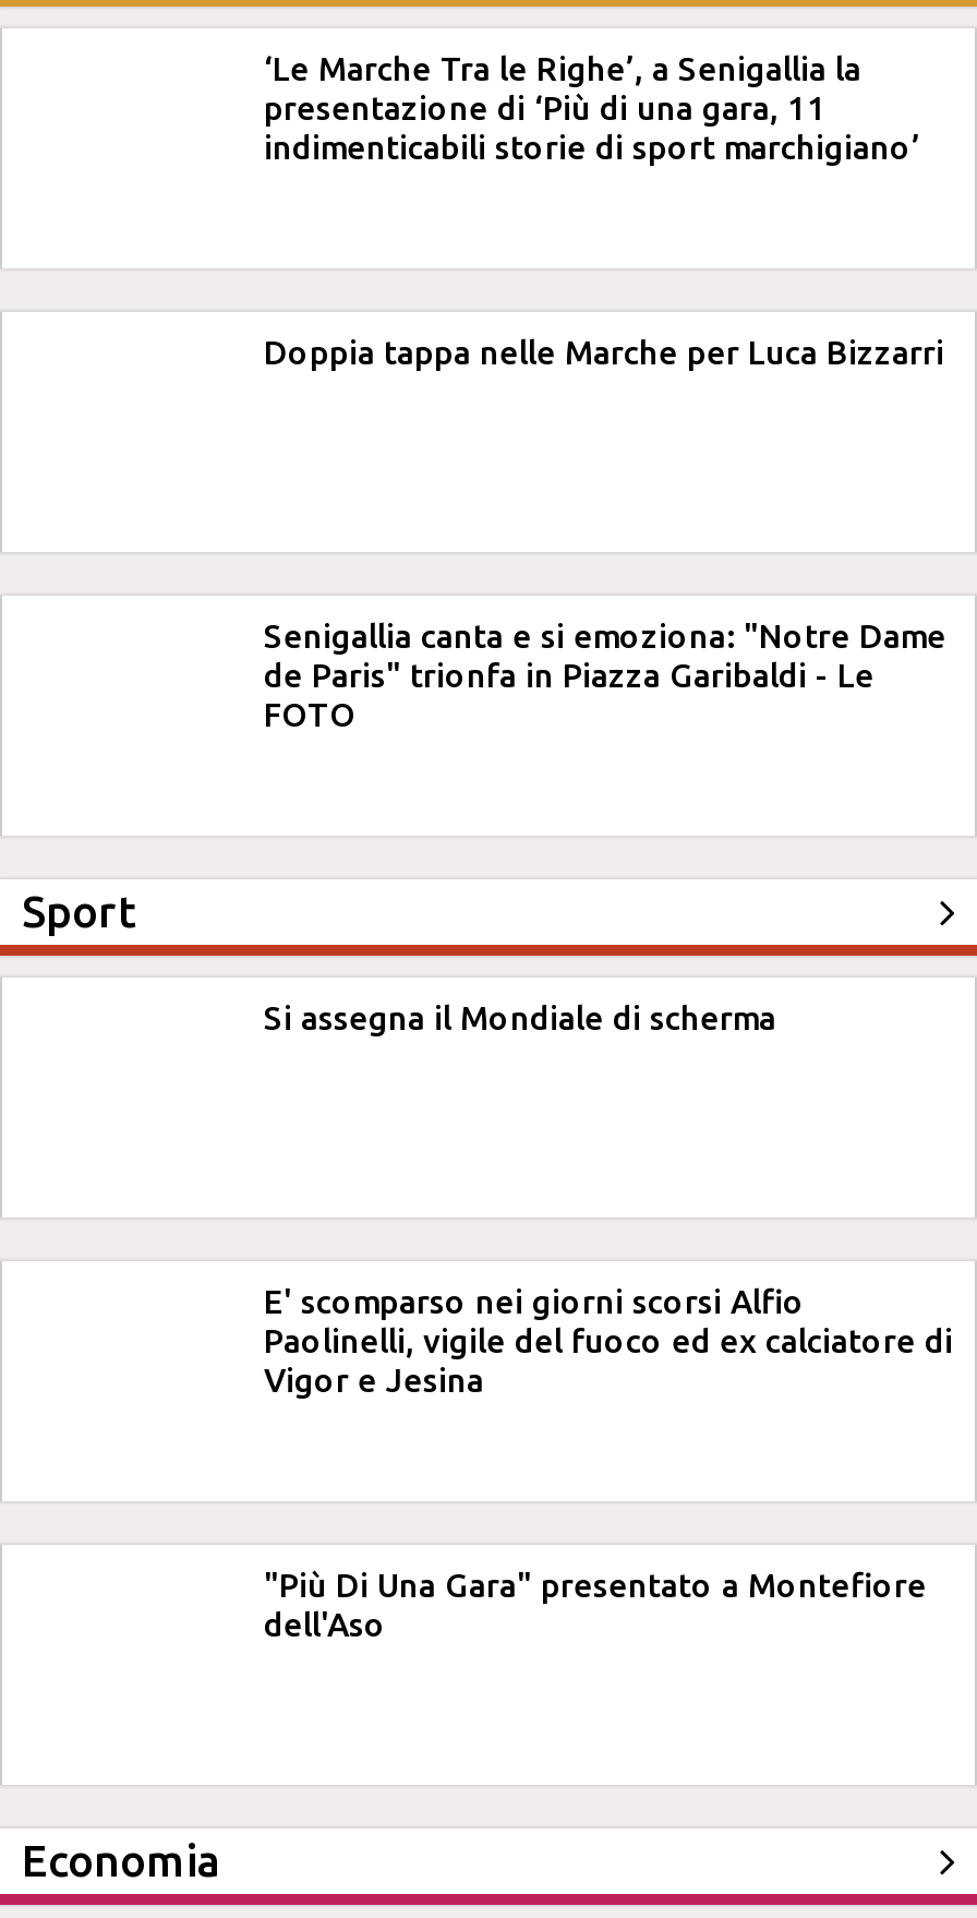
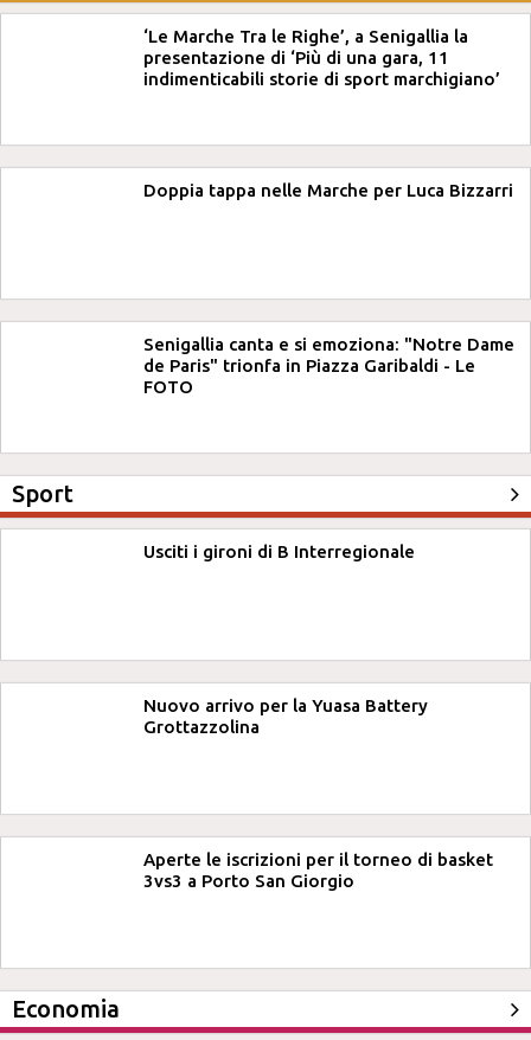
- Si assegna il Mondiale di scherma
+ Usciti i gironi di B Interregionale

- E' scomparso nei giorni scorsi Alfio
- Paolinelli, vigile del fuoco ed ex calciatore di
- Vigor e Jesina
+ Nuovo arrivo per la Yuasa Battery
+ Grottazzolina

- "Più Di Una Gara" presentato a Montefiore
- dell'Aso
+ Aperte le iscrizioni per il torneo di basket
+ 3vs3 a Porto San Giorgio
